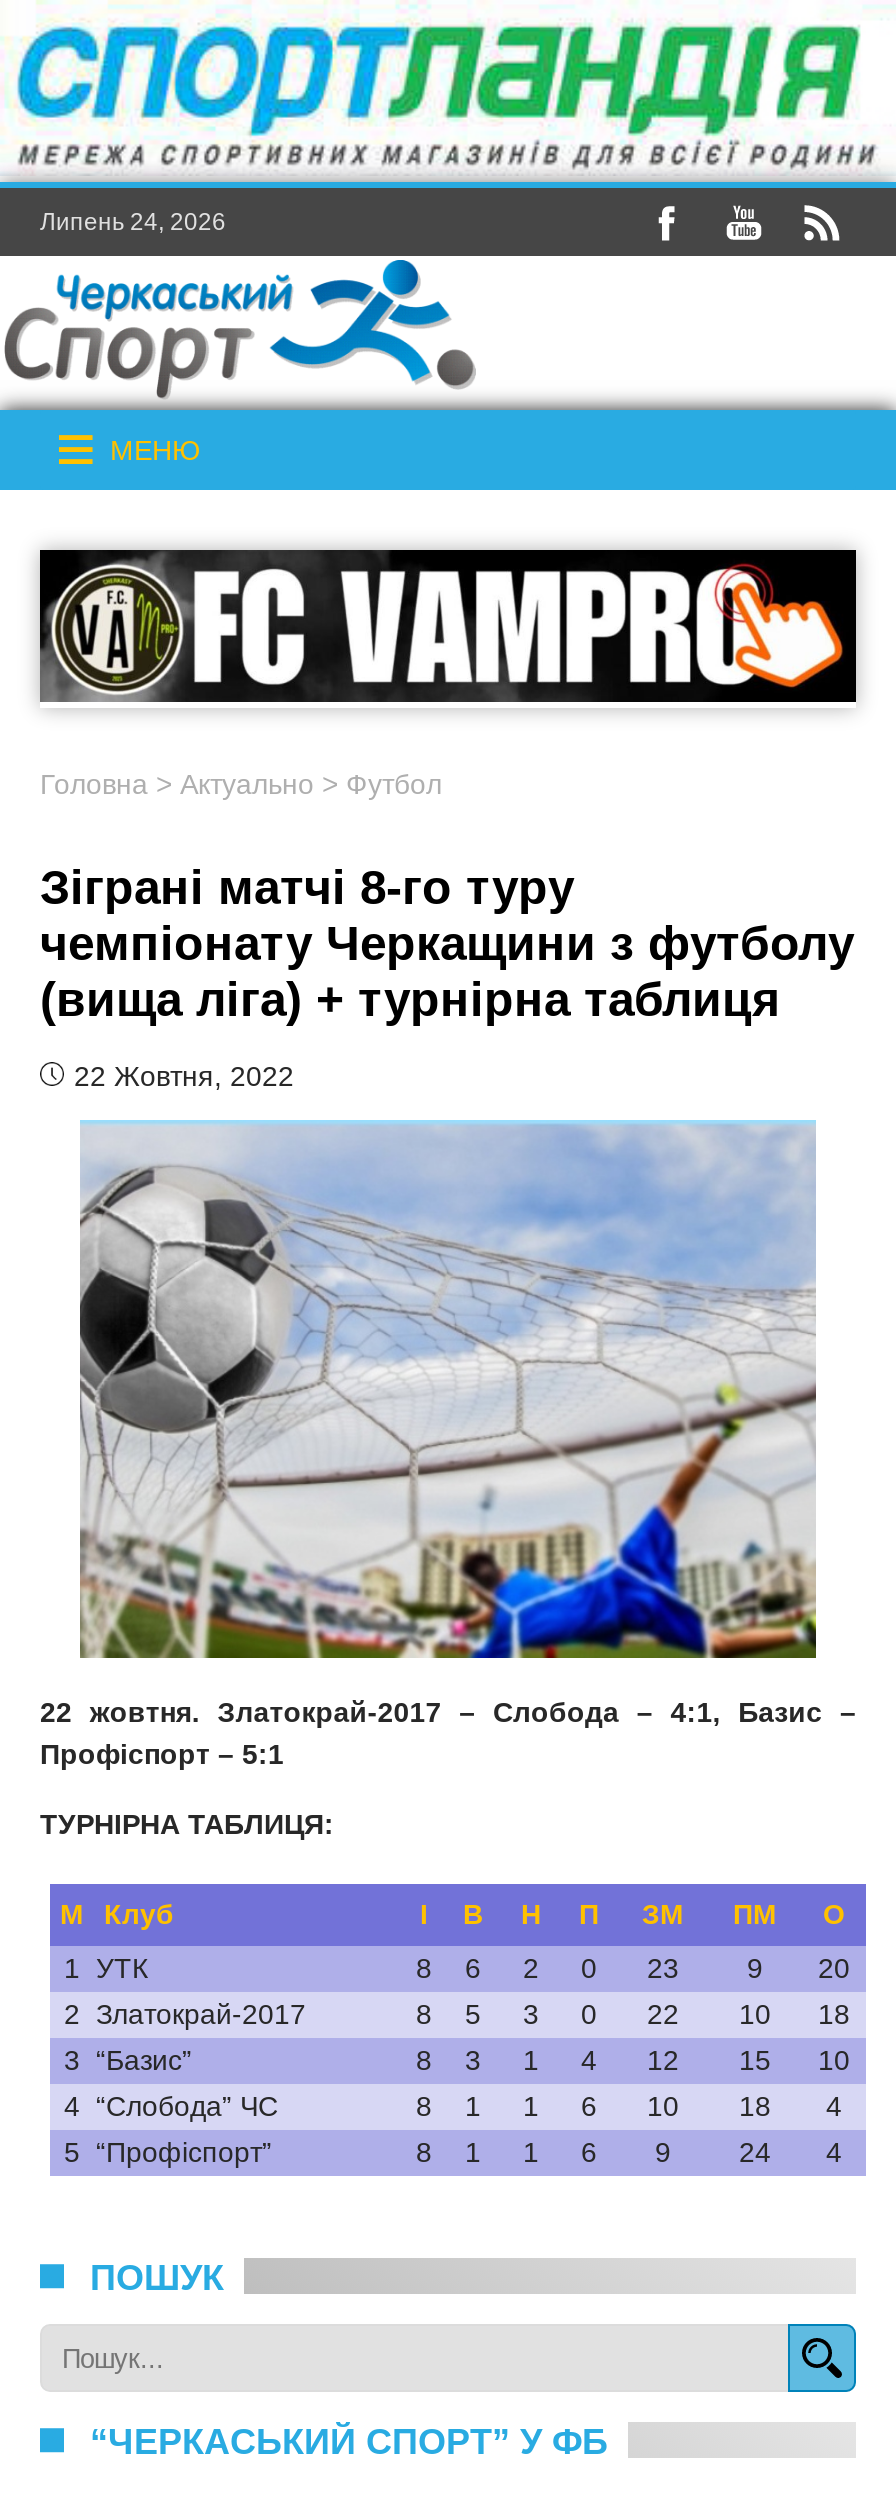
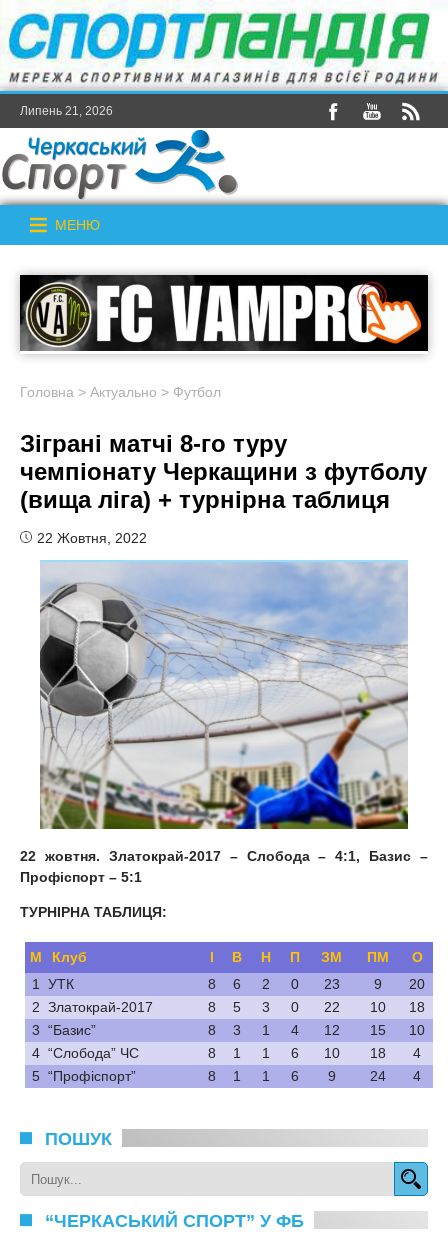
- Липень 24, 2026
+ Липень 21, 2026
